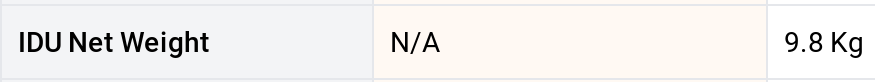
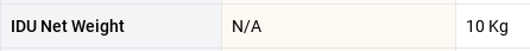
- 9.8 Kg
+ 10 Kg
